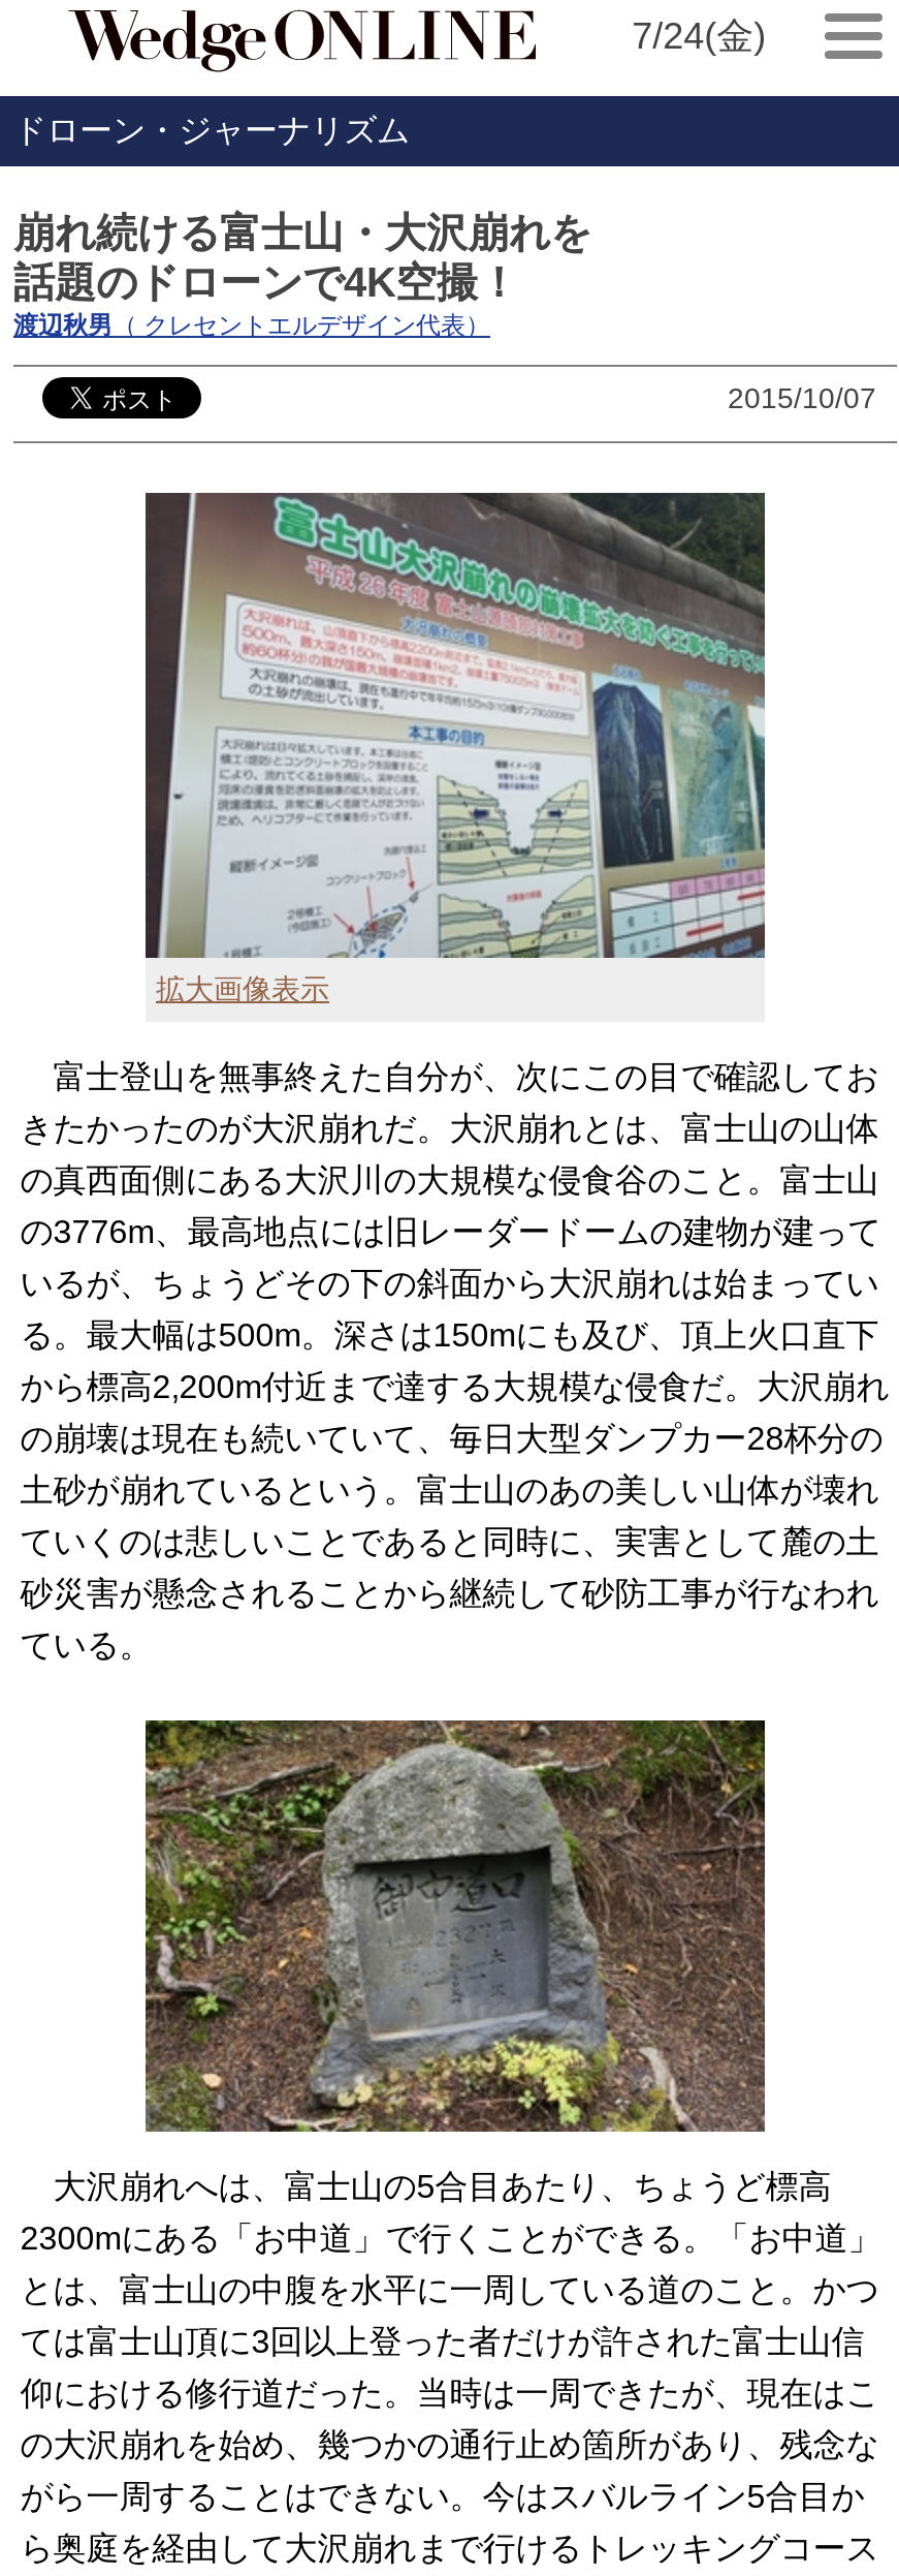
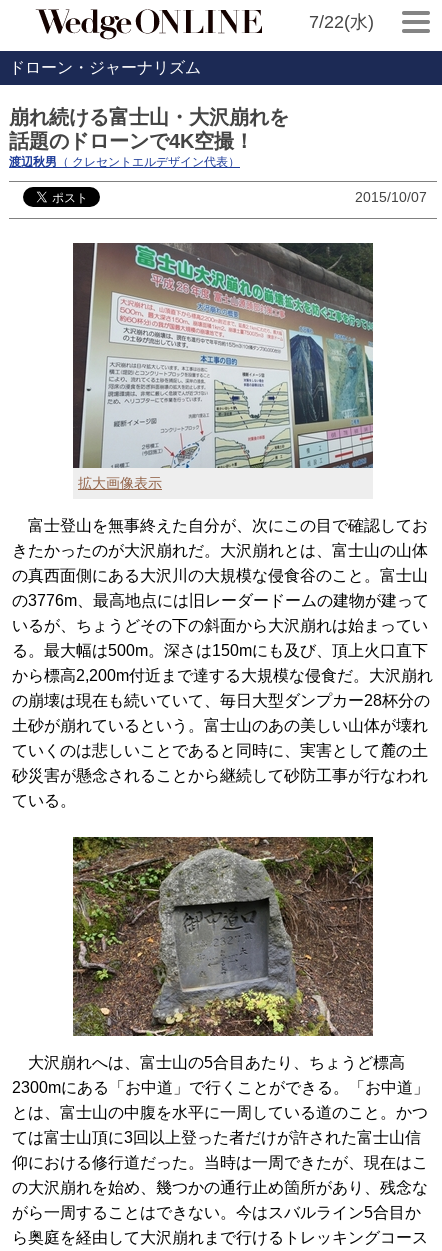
- 7/24(金)
+ 7/22(水)
